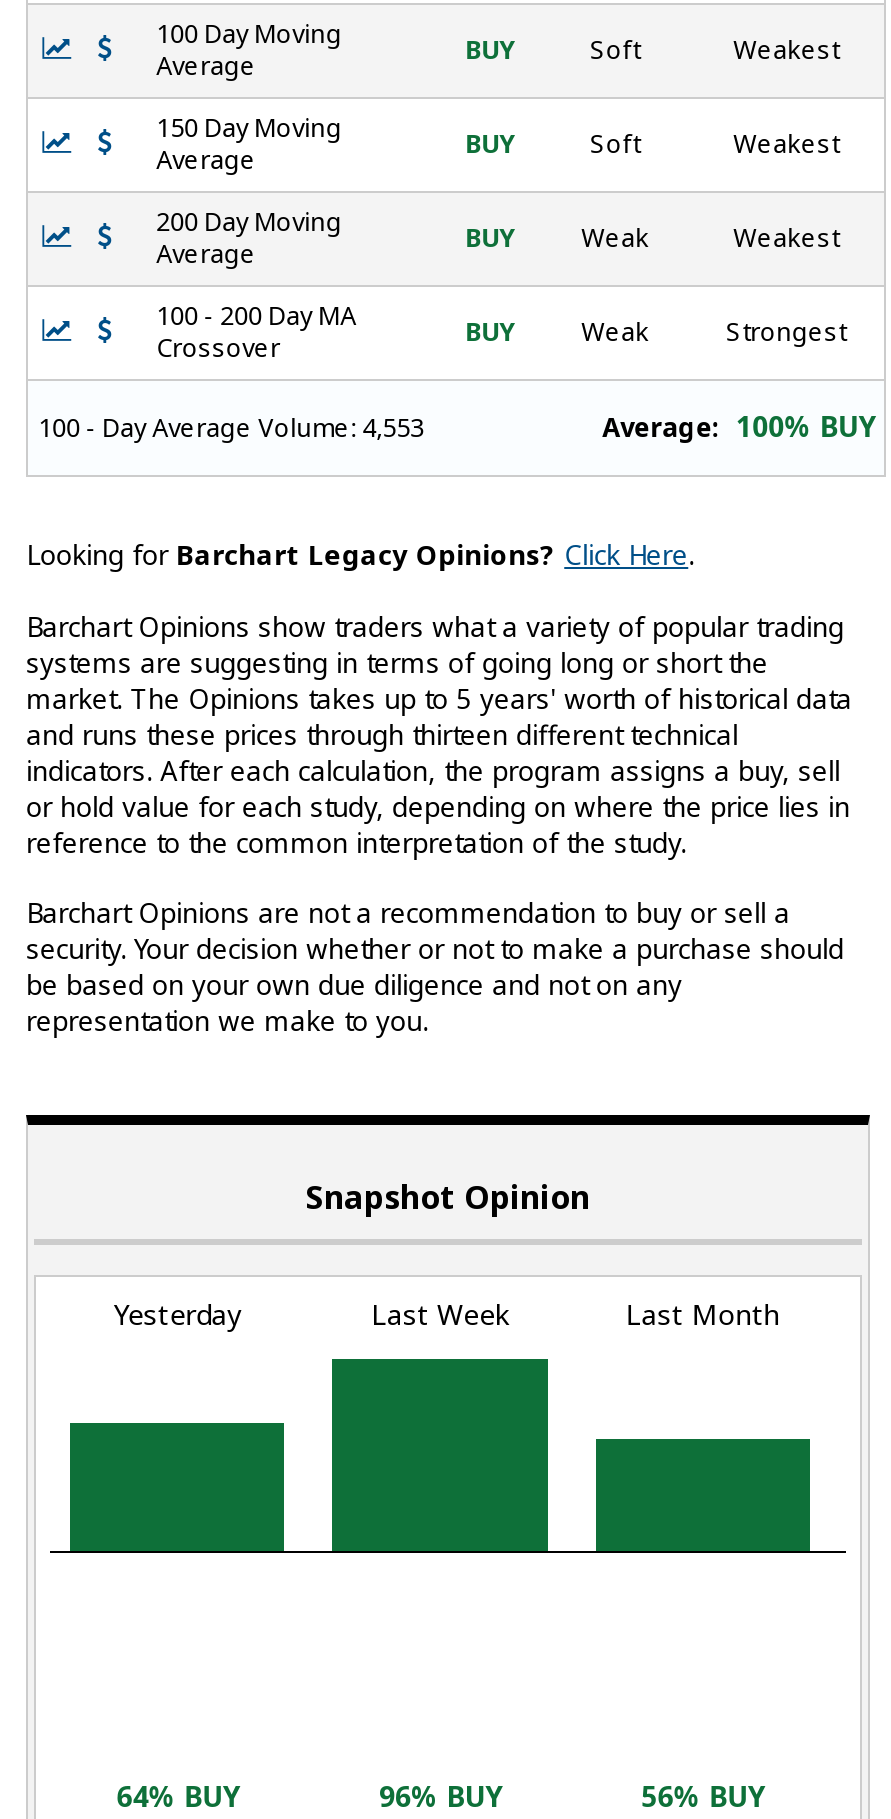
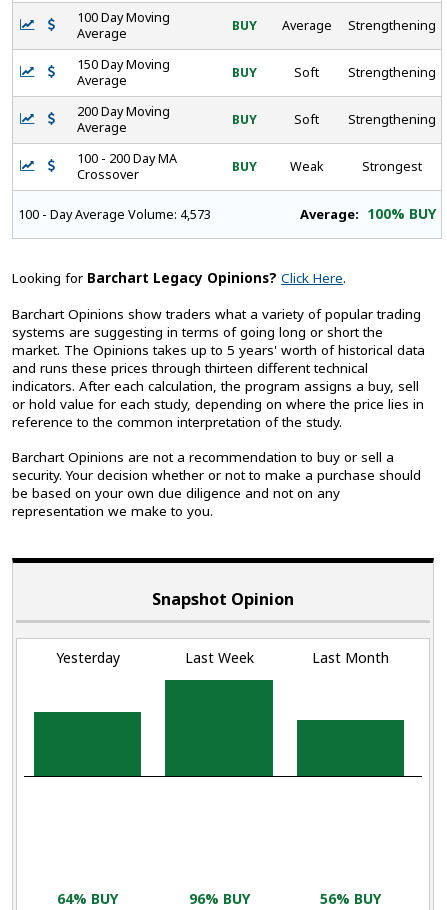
- Soft
- Weakest
+ Average
+ Strengthening

- Weakest
+ Strengthening

- Weak
- Weakest
+ Soft
+ Strengthening

- 100 - Day Average Volume: 4,553
+ 100 - Day Average Volume: 4,573
